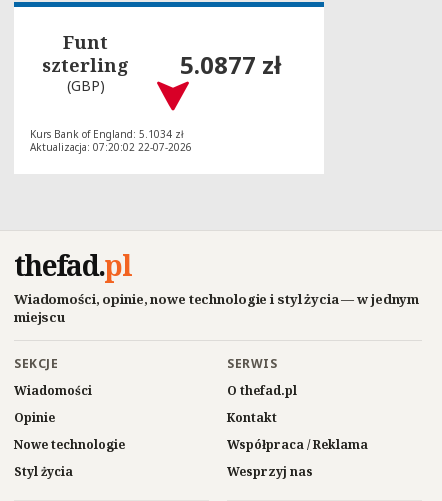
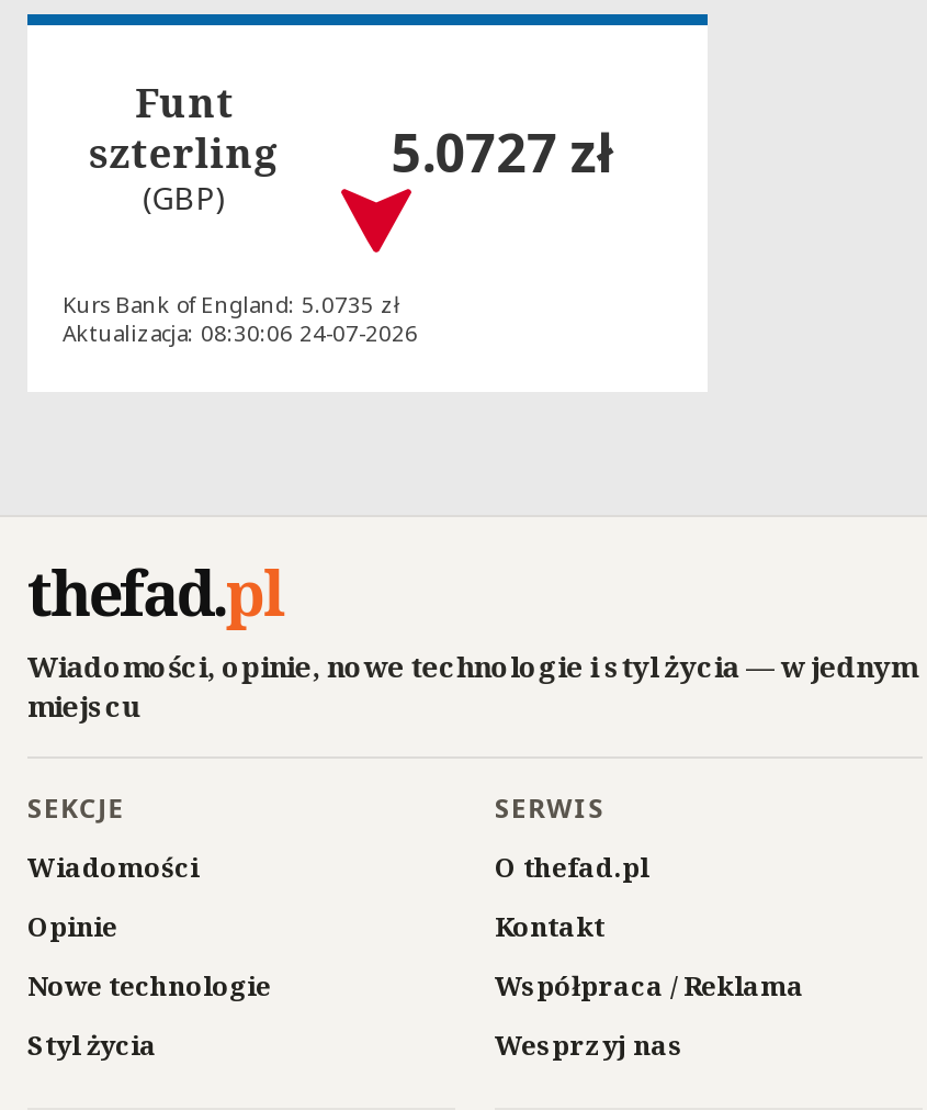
- 5.0877 zł
+ 5.0727 zł

- Kurs Bank of England: 5.1034 zł
+ Kurs Bank of England: 5.0735 zł

- Aktualizacja: 07:20:02 22-07-2026
+ Aktualizacja: 08:30:06 24-07-2026
